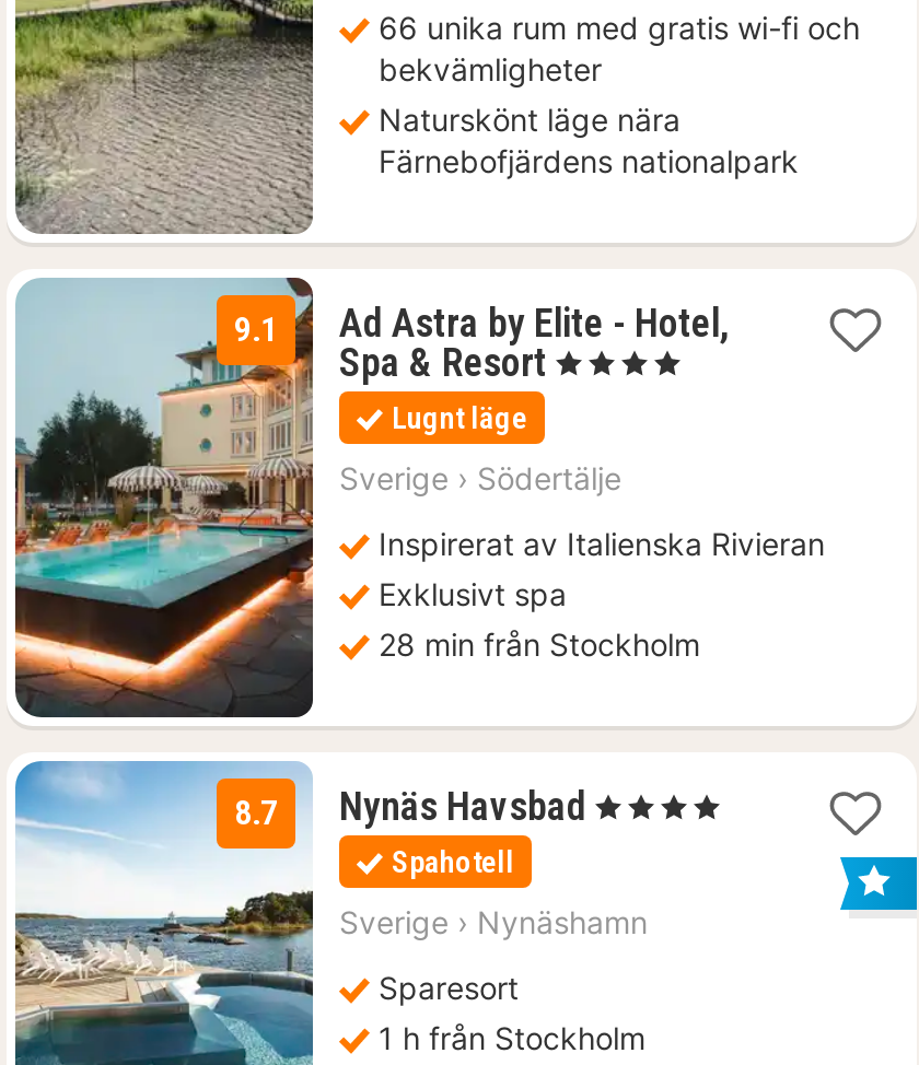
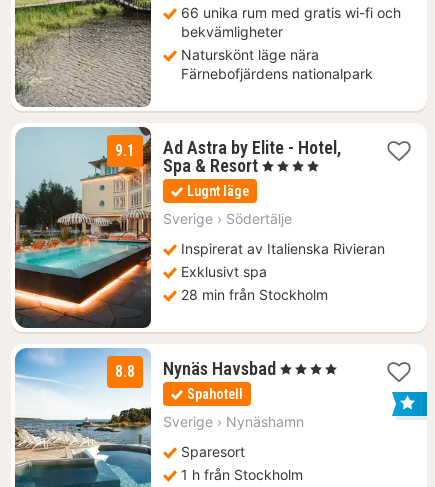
- 8.7
+ 8.8
